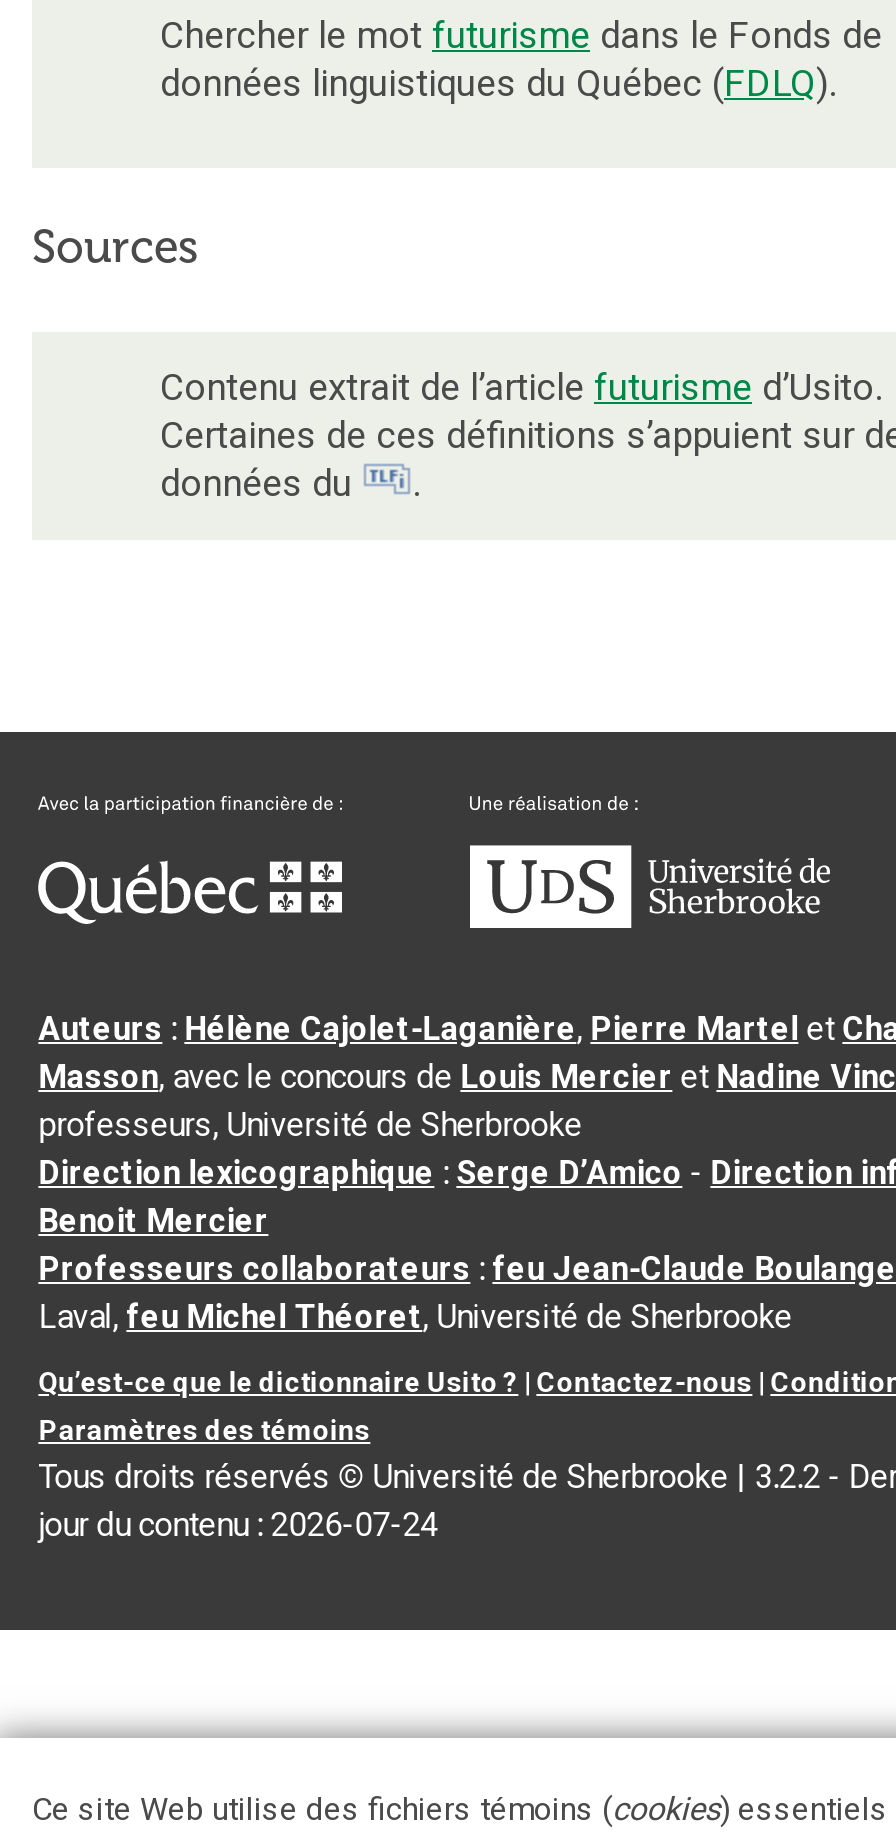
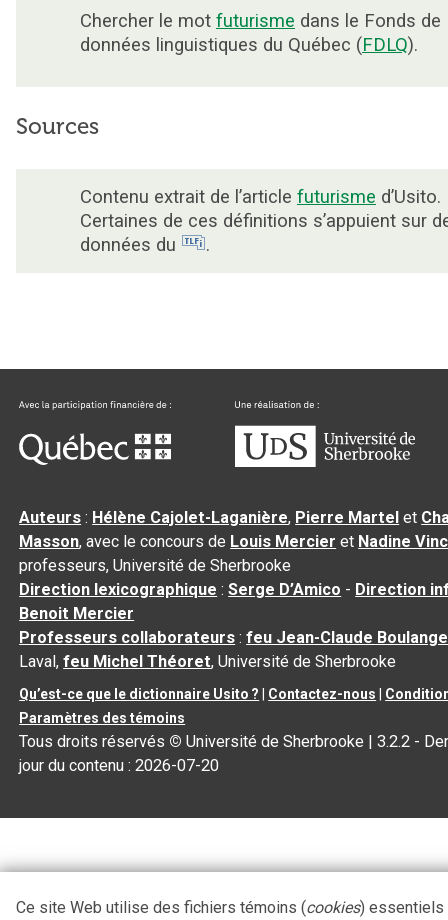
- jour du contenu : 2026-07-24
+ jour du contenu : 2026-07-20
